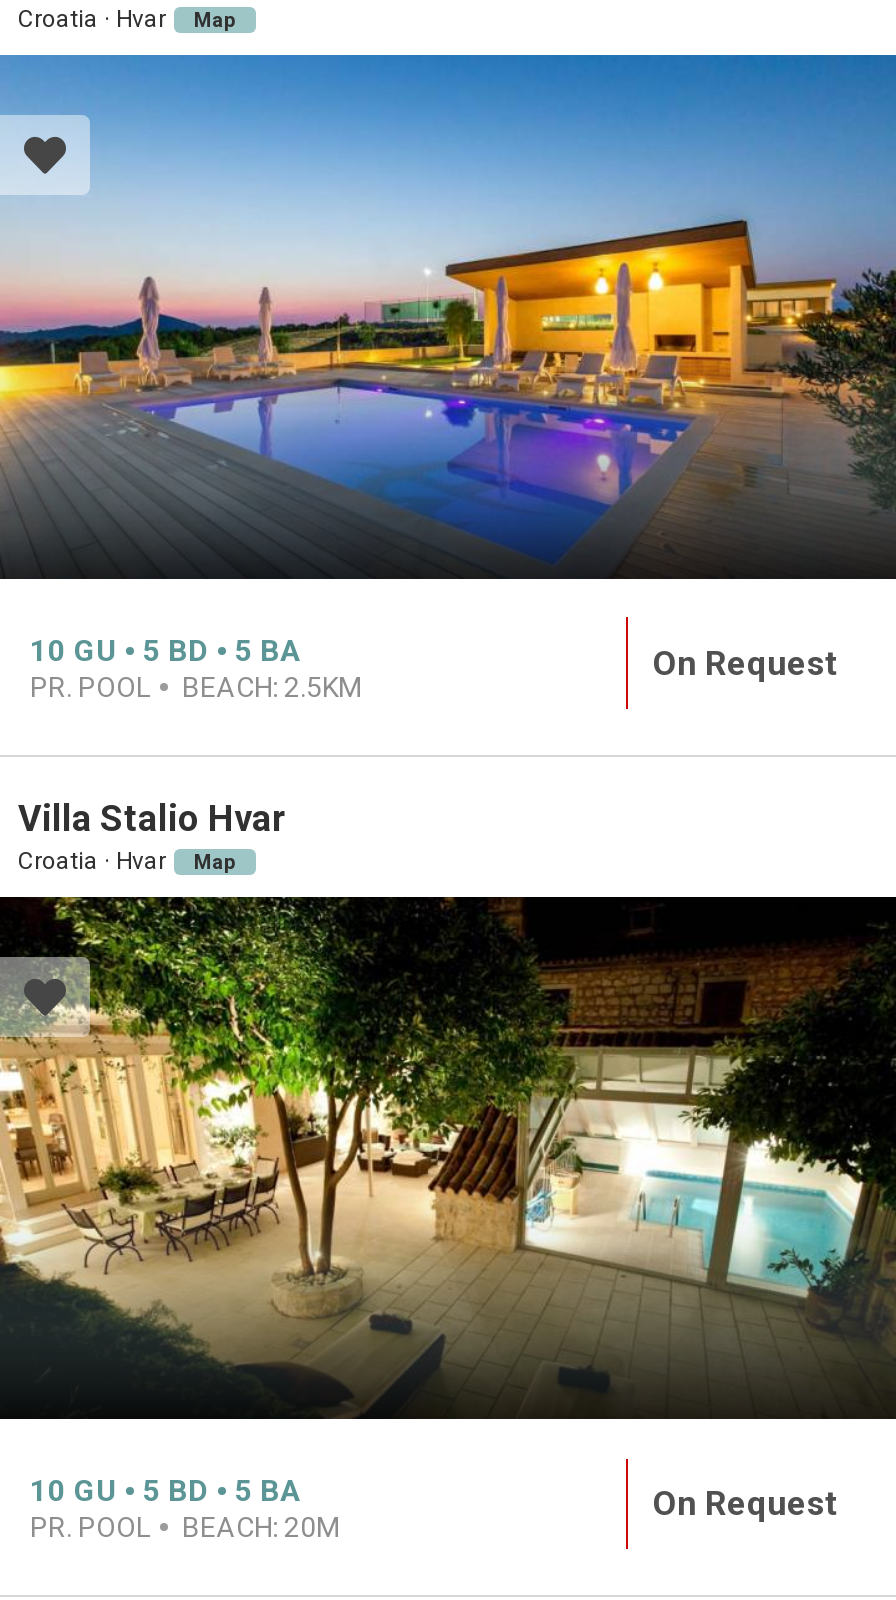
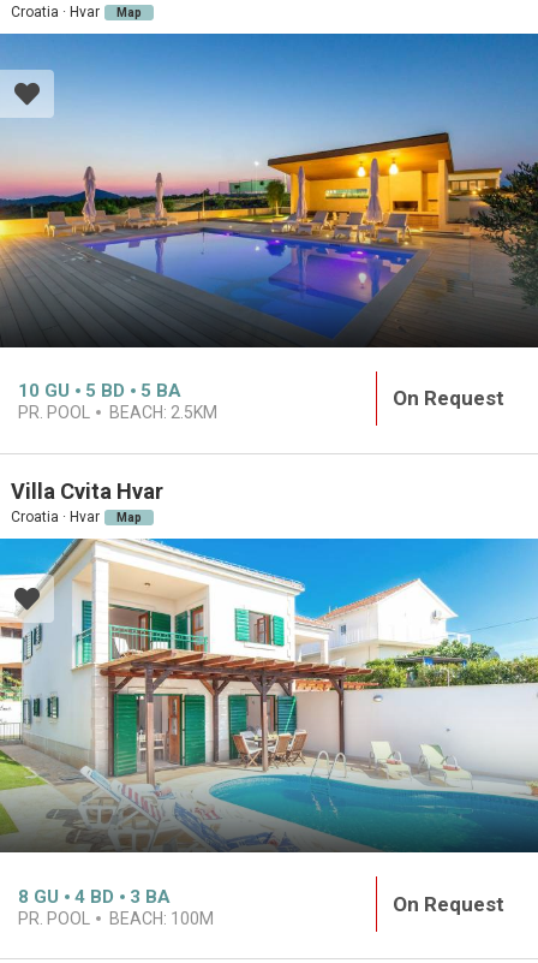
- Villa Stalio Hvar
+ Villa Cvita Hvar

- [image]
- 10 GU
+ [image]
+ 8 GU

- 5 BD
+ 4 BD

- 5 BA
+ 3 BA

- PR. POOL BEACH: 20M
+ PR. POOL BEACH: 100M
